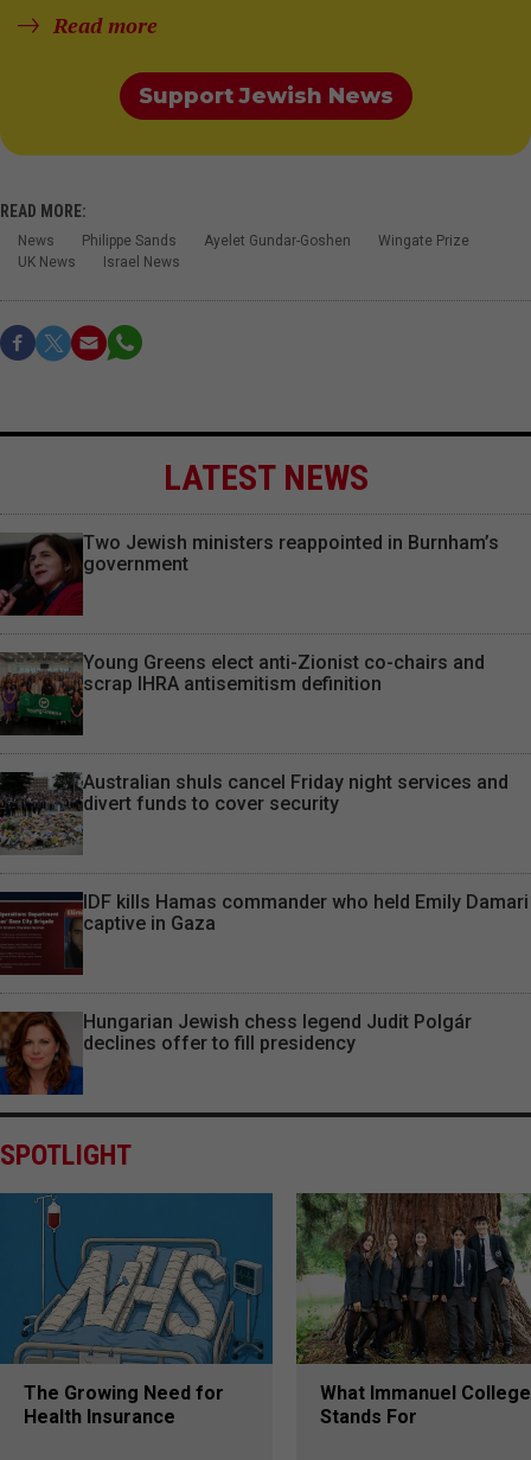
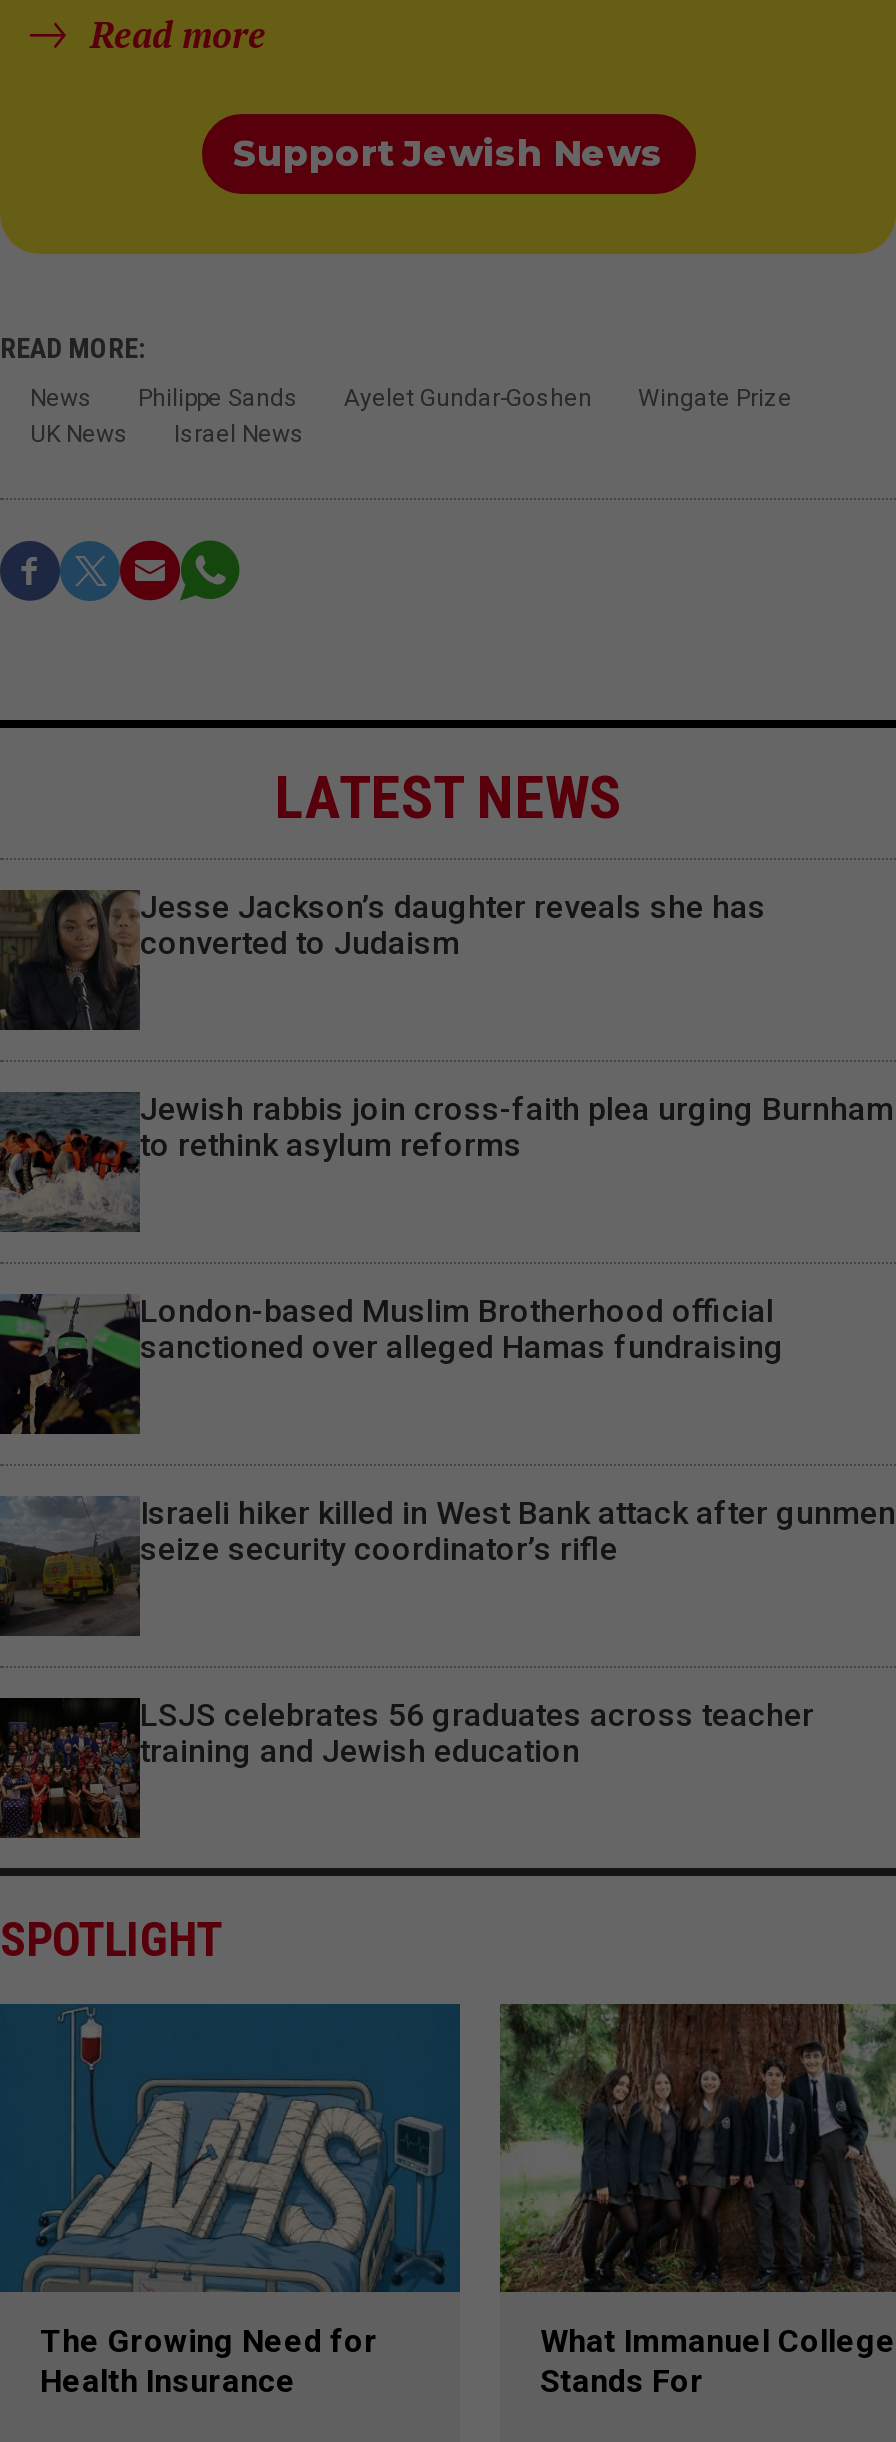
- [image]
- Two Jewish ministers reappointed in Burnham’s
- government
+ [image]
+ Jesse Jackson’s daughter reveals she has
+ converted to Judaism

- [image]
- Young Greens elect anti-Zionist co-chairs and
- scrap IHRA antisemitism definition
+ [image]
+ Jewish rabbis join cross-faith plea urging Burnham
+ to rethink asylum reforms

- [image]
- Australian shuls cancel Friday night services and
- divert funds to cover security
+ [image]
+ London-based Muslim Brotherhood official
+ sanctioned over alleged Hamas fundraising

- [image]
- IDF kills Hamas commander who held Emily Damari
- captive in Gaza
+ [image]
+ Israeli hiker killed in West Bank attack after gunmen
+ seize security coordinator’s rifle

- [image]
- Hungarian Jewish chess legend Judit Polgár
- declines offer to fill presidency
+ [image]
+ LSJS celebrates 56 graduates across teacher
+ training and Jewish education
